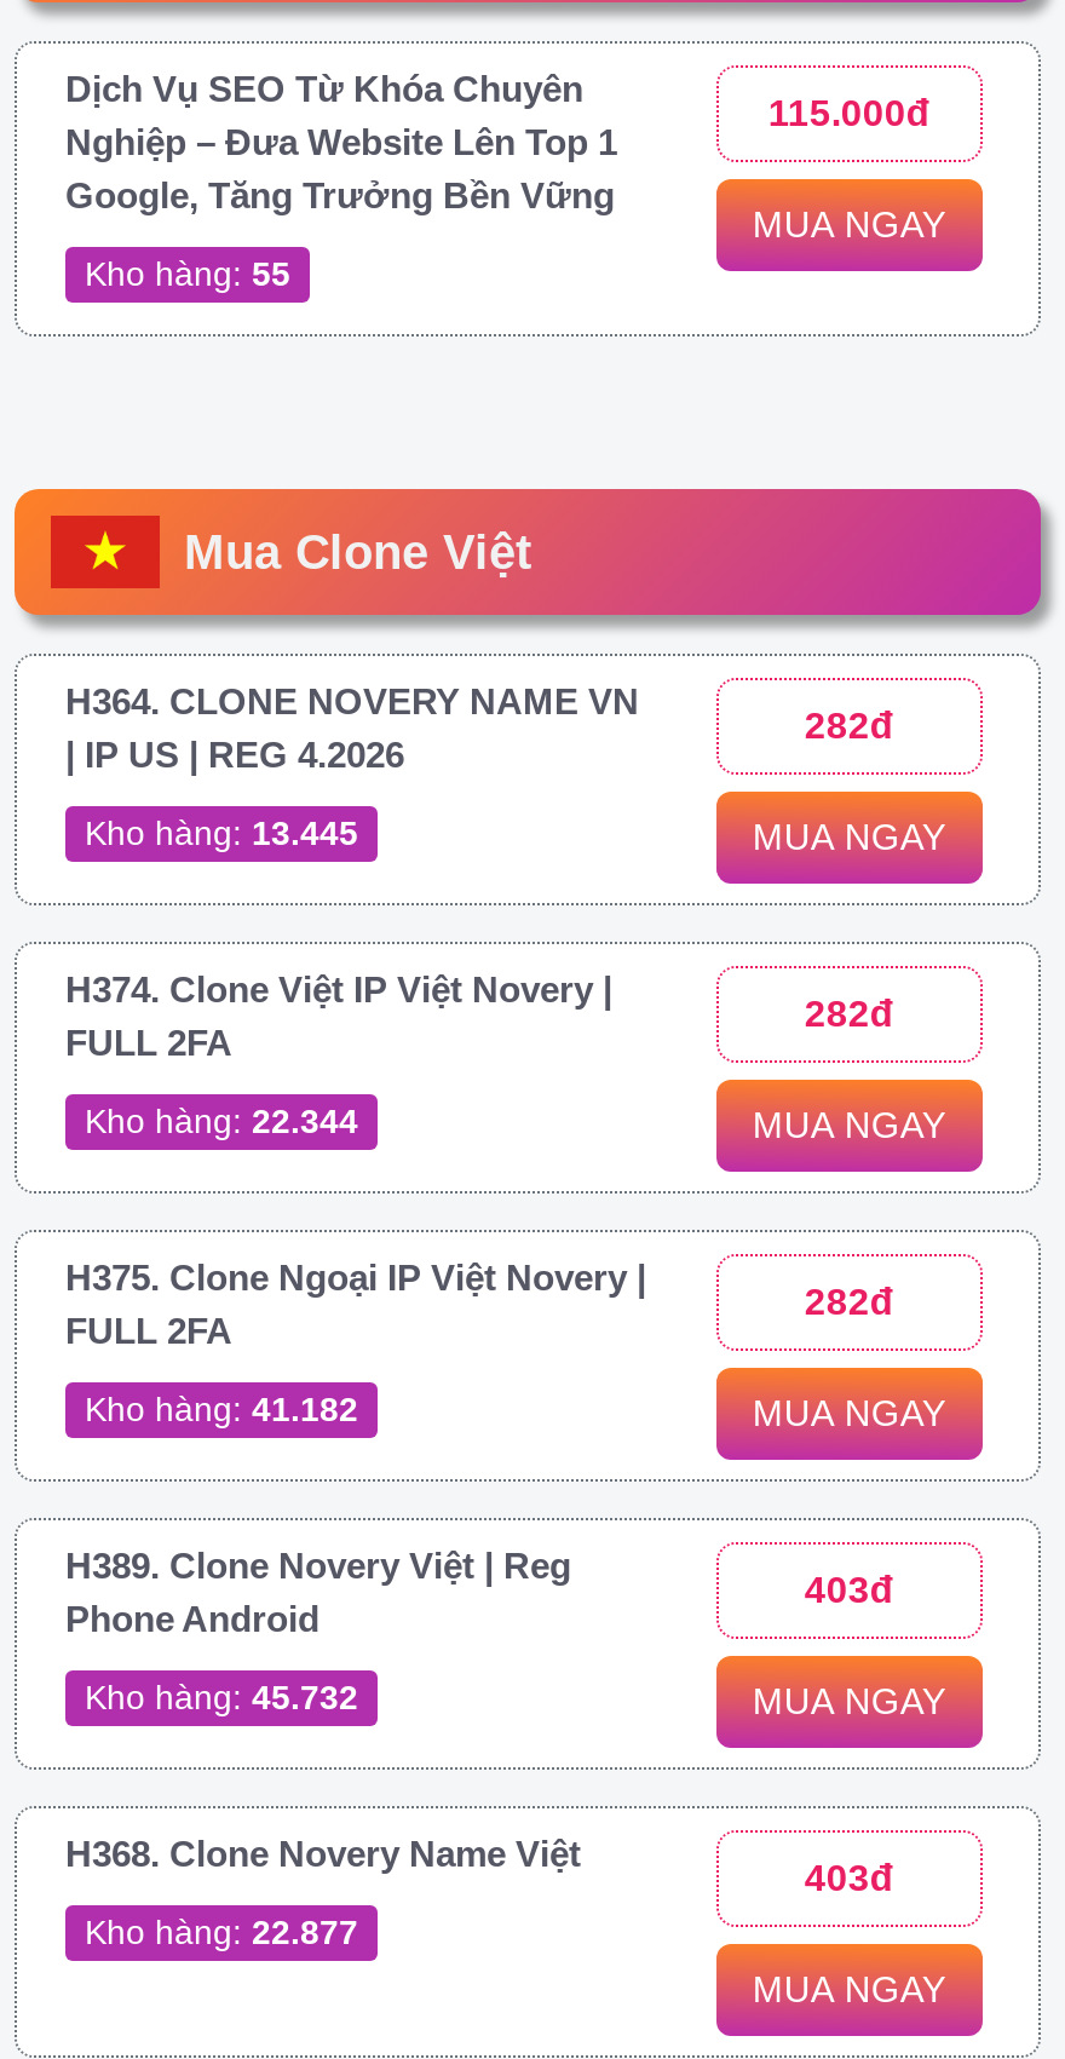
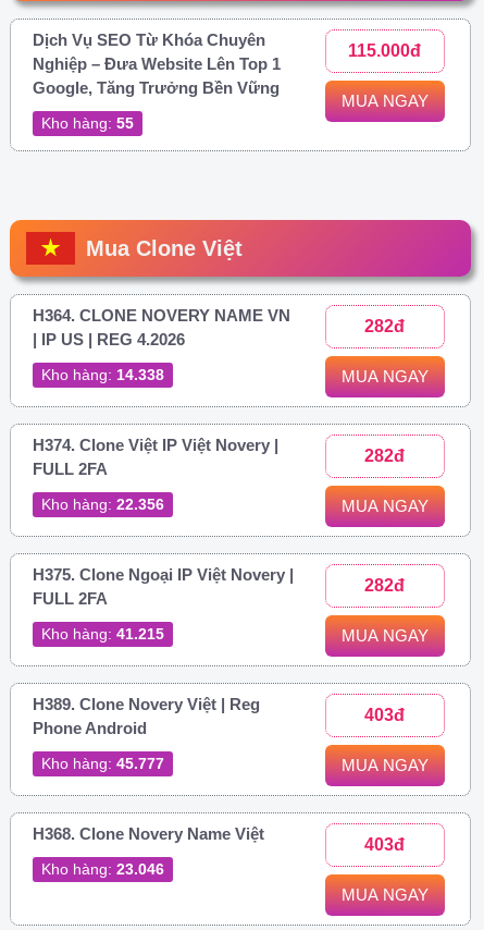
- Kho hàng: 13.445
+ Kho hàng: 14.338

- Kho hàng: 22.344
+ Kho hàng: 22.356

- Kho hàng: 41.182
+ Kho hàng: 41.215

- Kho hàng: 45.732
+ Kho hàng: 45.777

- Kho hàng: 22.877
+ Kho hàng: 23.046
